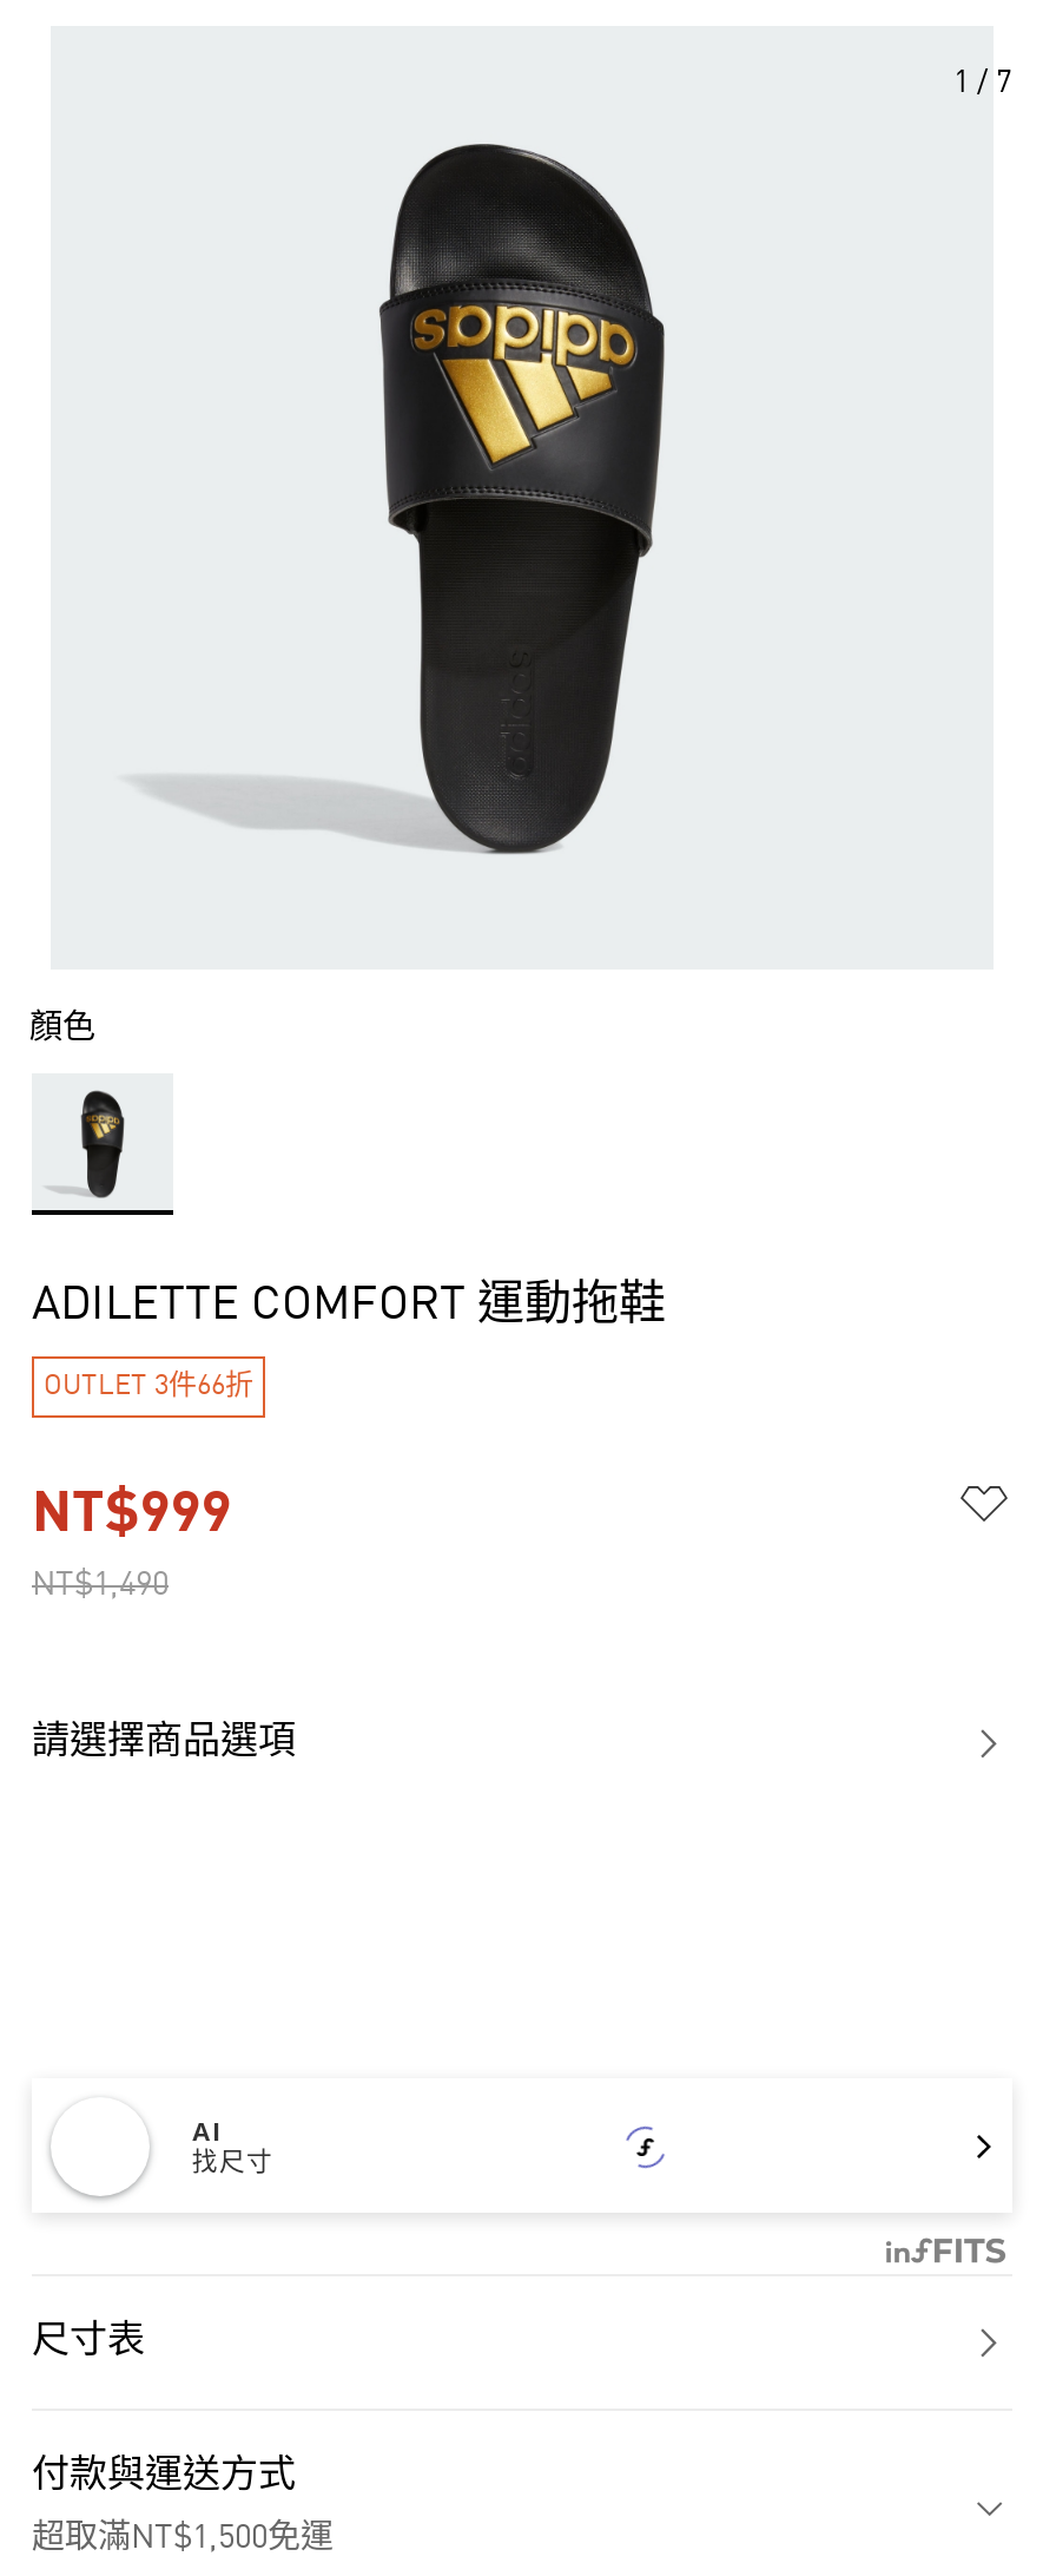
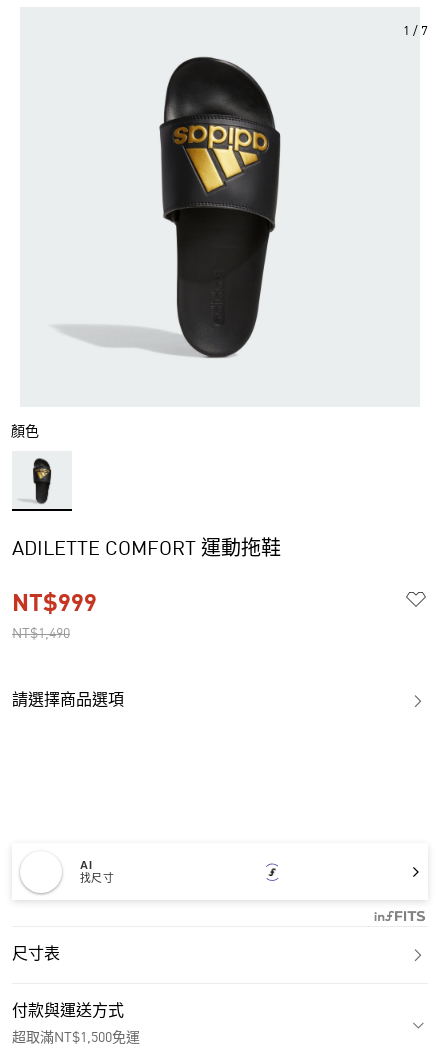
- OUTLET 3件66折
